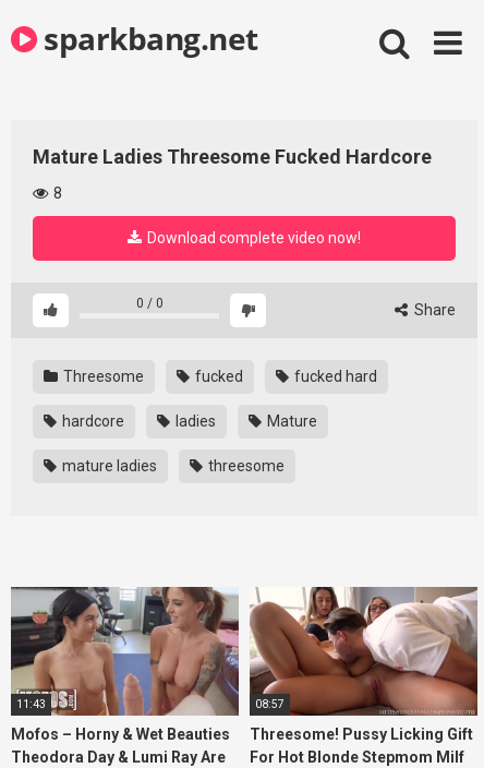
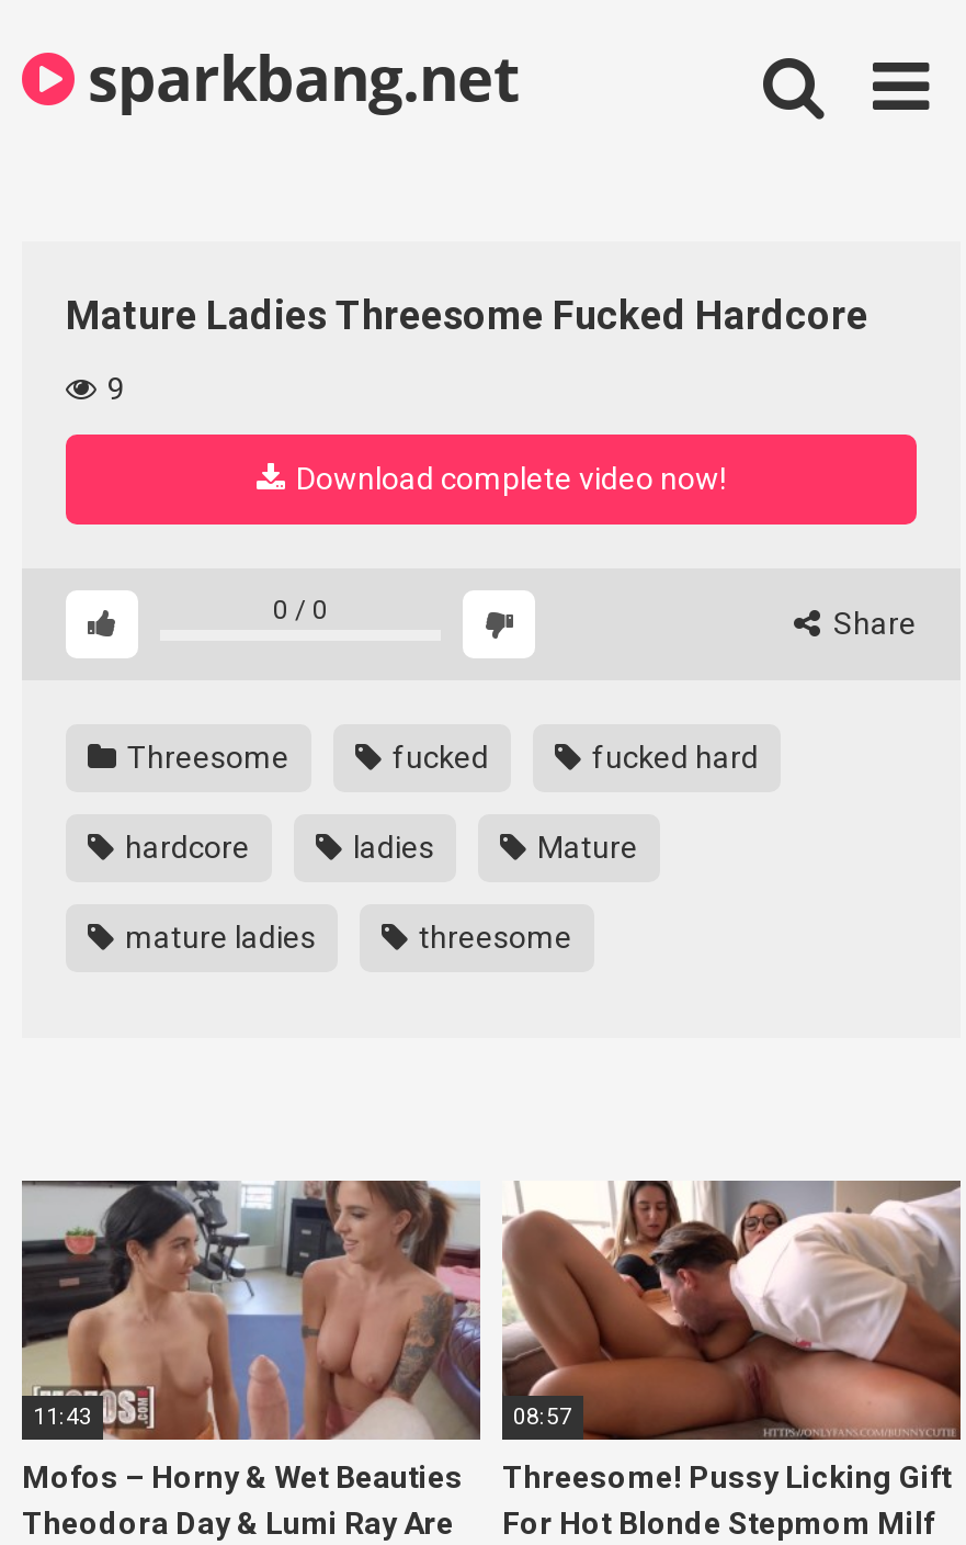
- 8
+ 9
